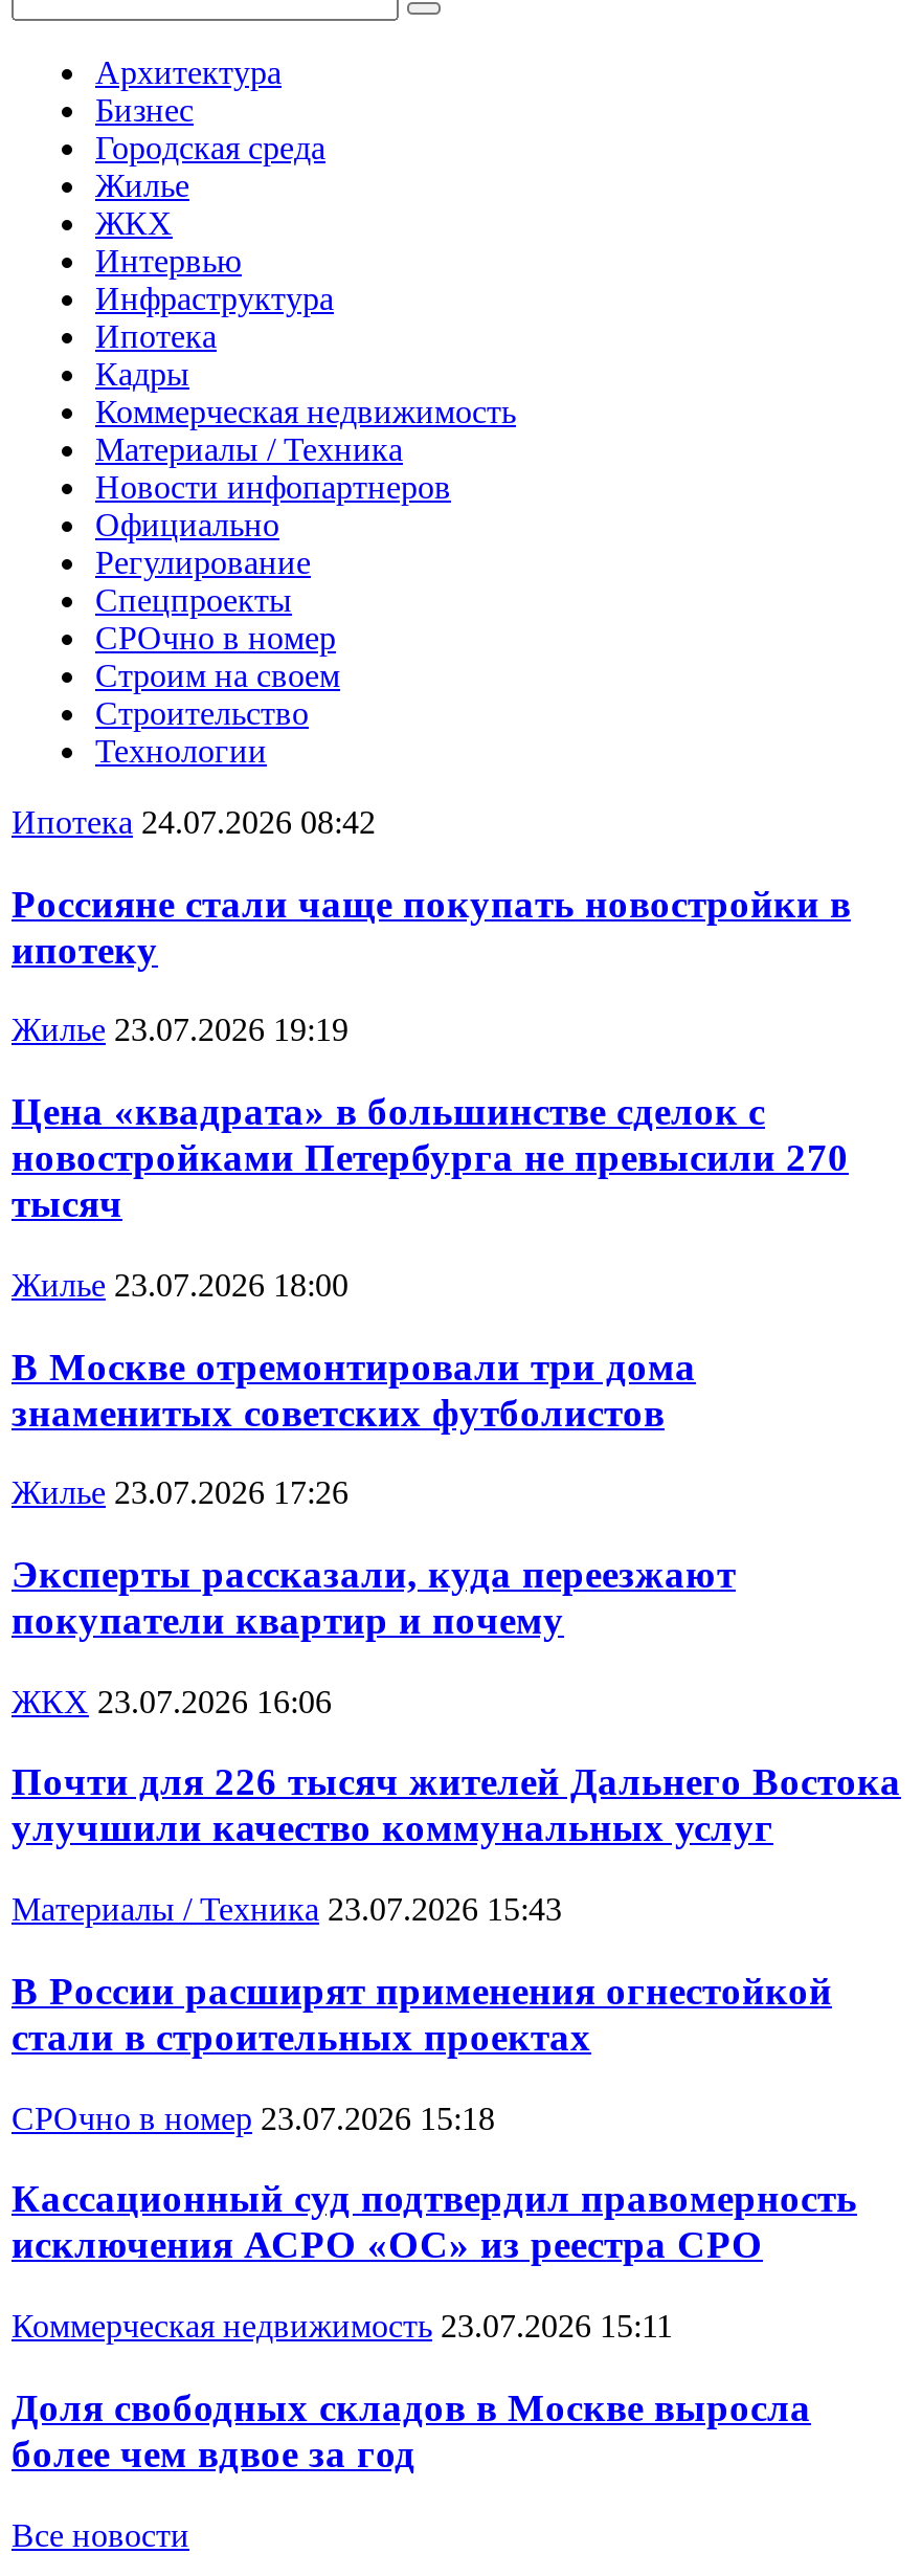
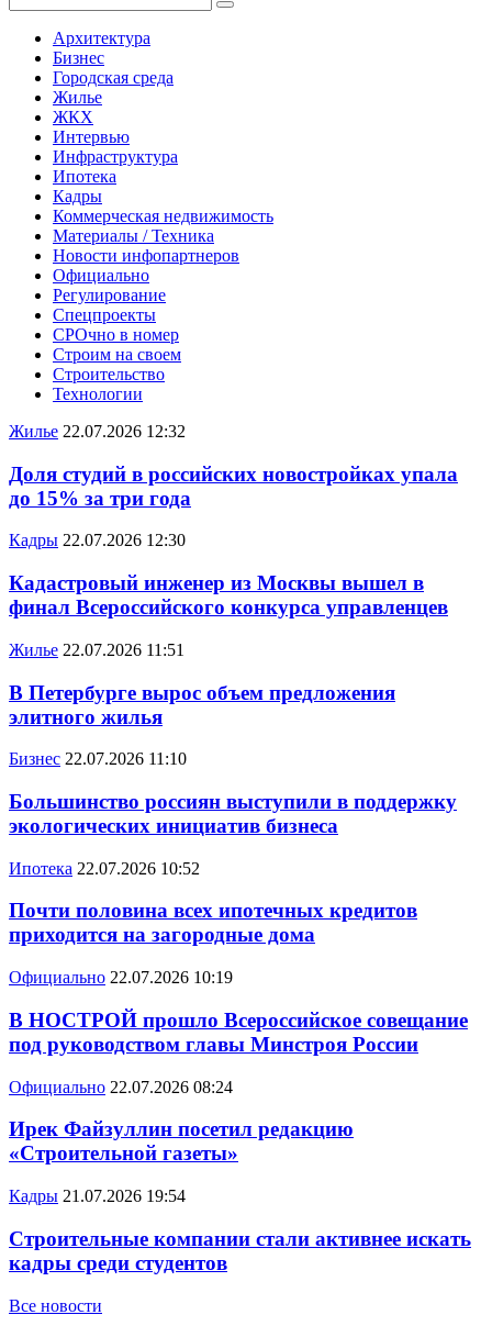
- Ипотека 24.07.2026 08:42
+ Жилье 22.07.2026 12:32

- Россияне стали чаще покупать новостройки в
- ипотеку
+ Доля студий в российских новостройках упала
+ до 15% за три года

- Жилье 23.07.2026 19:19
+ Кадры 22.07.2026 12:30

- Цена «квадрата» в большинстве сделок с
- новостройками Петербурга не превысили 270
- тысяч
+ Кадастровый инженер из Москвы вышел в
+ финал Всероссийского конкурса управленцев

- Жилье 23.07.2026 18:00
+ Жилье 22.07.2026 11:51

- В Москве отремонтировали три дома
- знаменитых советских футболистов
+ В Петербурге вырос объем предложения
+ элитного жилья

- Жилье 23.07.2026 17:26
+ Бизнес 22.07.2026 11:10

- Эксперты рассказали, куда переезжают
- покупатели квартир и почему
+ Большинство россиян выступили в поддержку
+ экологических инициатив бизнеса

- ЖКХ 23.07.2026 16:06
+ Ипотека 22.07.2026 10:52

- Почти для 226 тысяч жителей Дальнего Востока
- улучшили качество коммунальных услуг
+ Почти половина всех ипотечных кредитов
+ приходится на загородные дома

- Материалы / Техника 23.07.2026 15:43
+ Официально 22.07.2026 10:19

- В России расширят применения огнестойкой
- стали в строительных проектах
+ В НОСТРОЙ прошло Всероссийское совещание
+ под руководством главы Минстроя России

- СРОчно в номер 23.07.2026 15:18
+ Официально 22.07.2026 08:24

- Кассационный суд подтвердил правомерность
- исключения АСРО «ОС» из реестра СРО
+ Ирек Файзуллин посетил редакцию
+ «Строительной газеты»

- Коммерческая недвижимость 23.07.2026 15:11
+ Кадры 21.07.2026 19:54

- Доля свободных складов в Москве выросла
- более чем вдвое за год
+ Строительные компании стали активнее искать
+ кадры среди студентов
